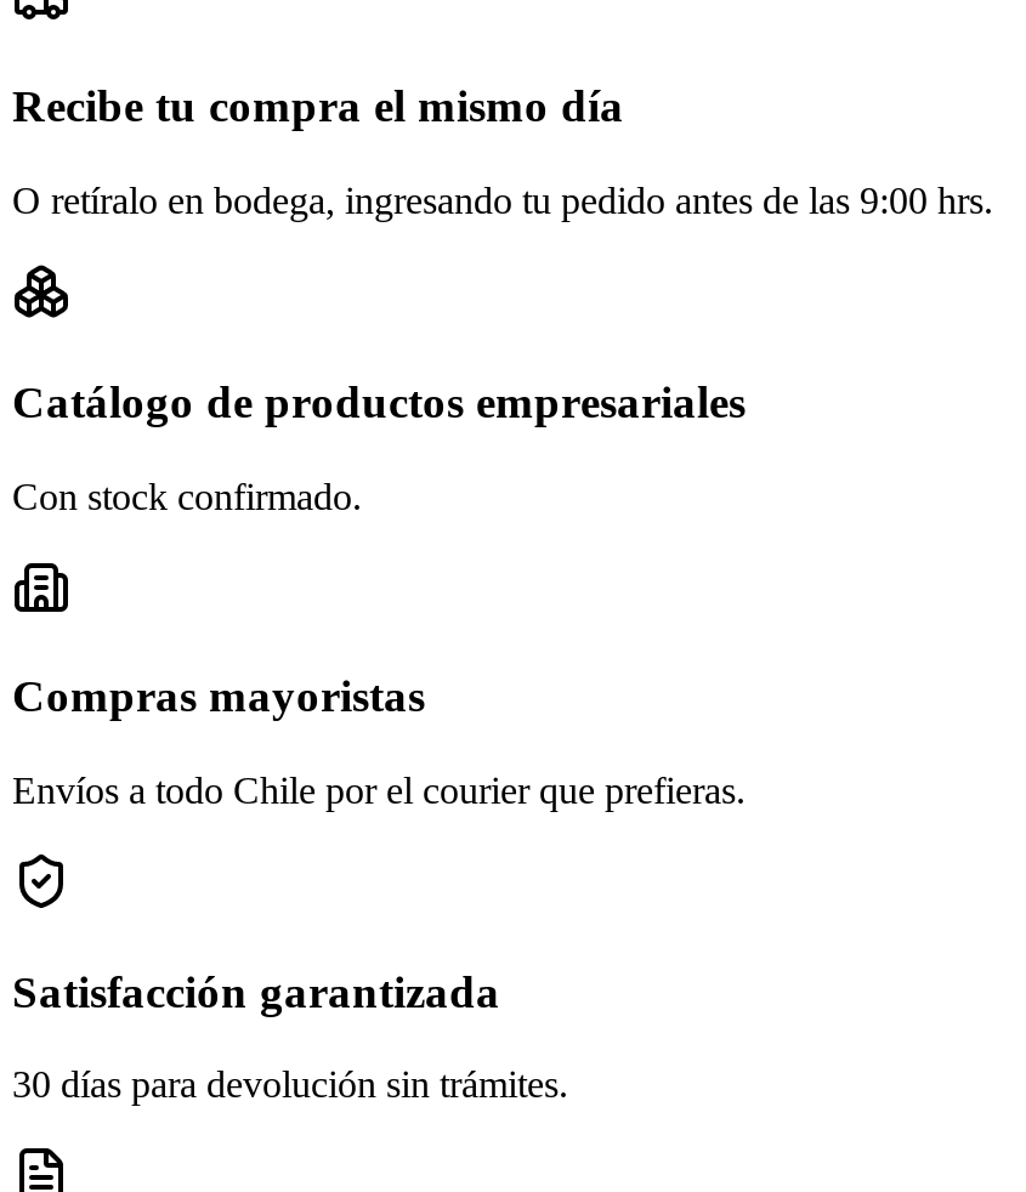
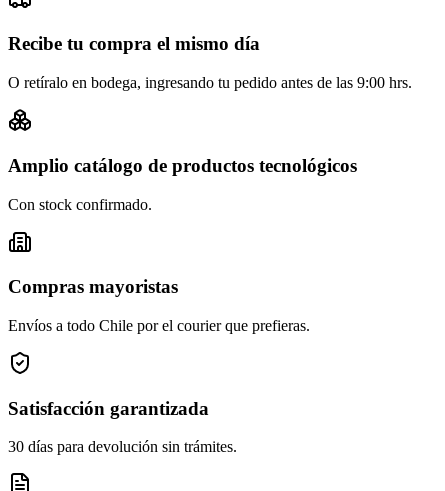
- Catálogo de productos empresariales
+ Amplio catálogo de productos tecnológicos
